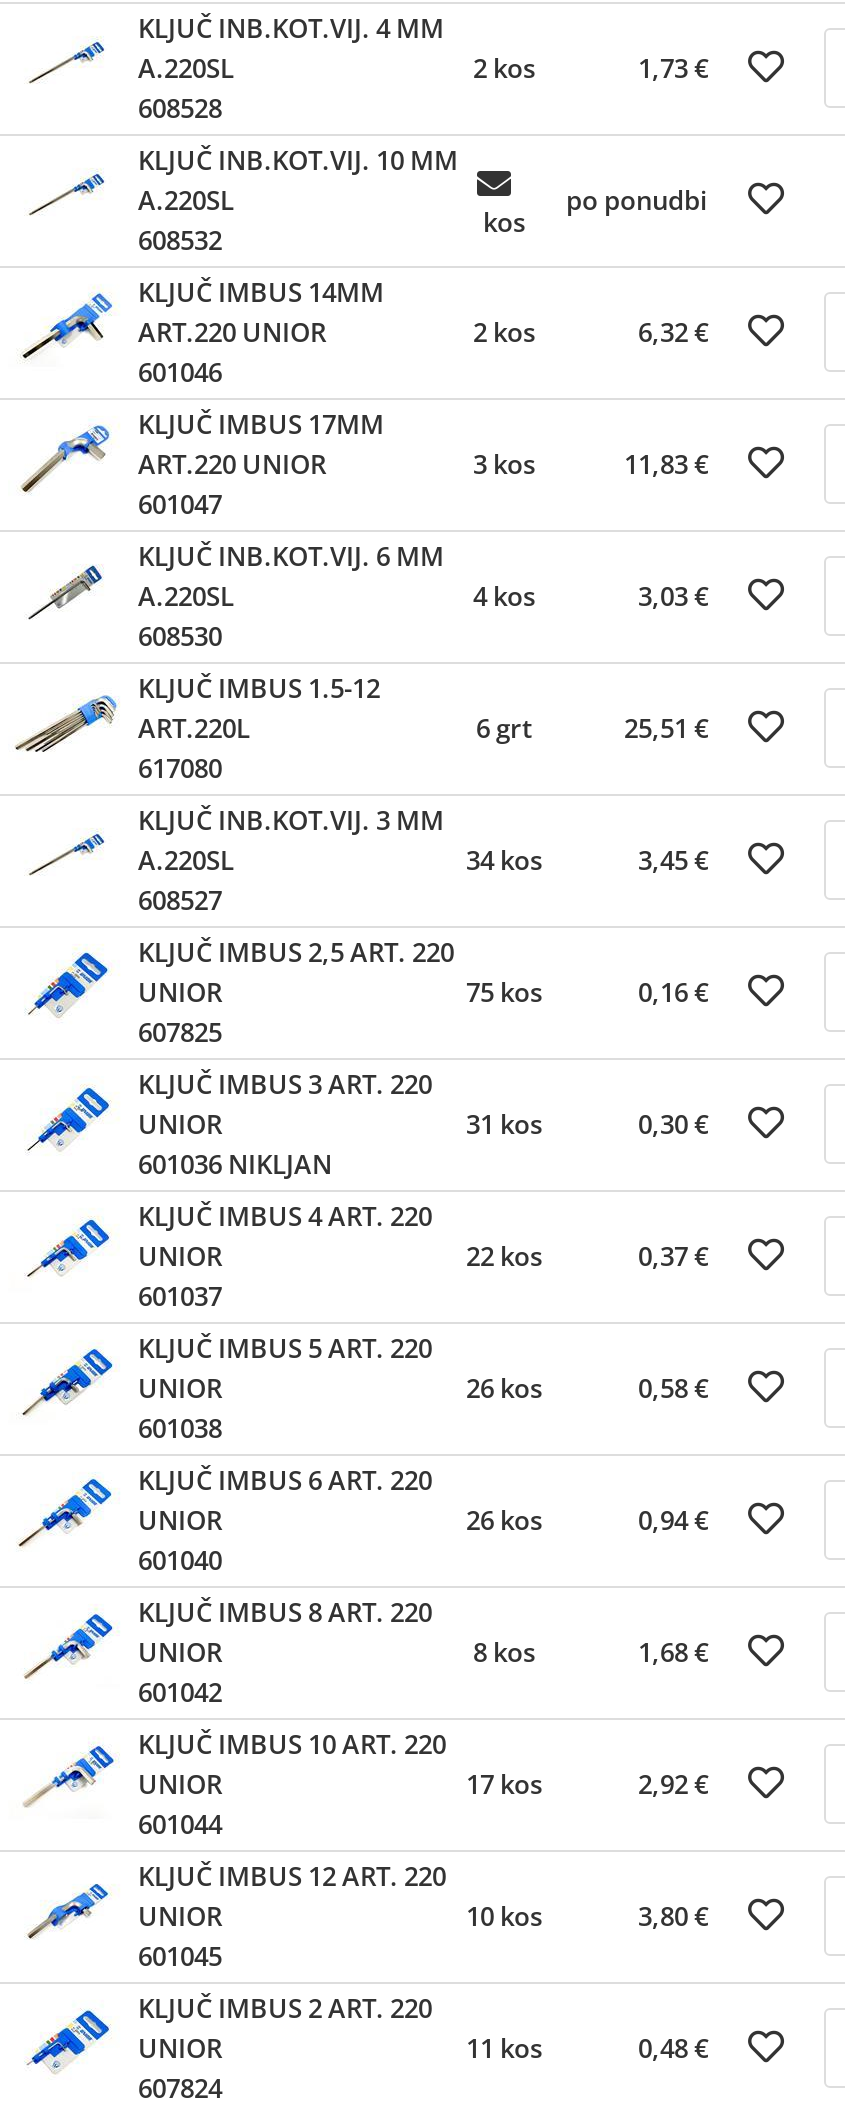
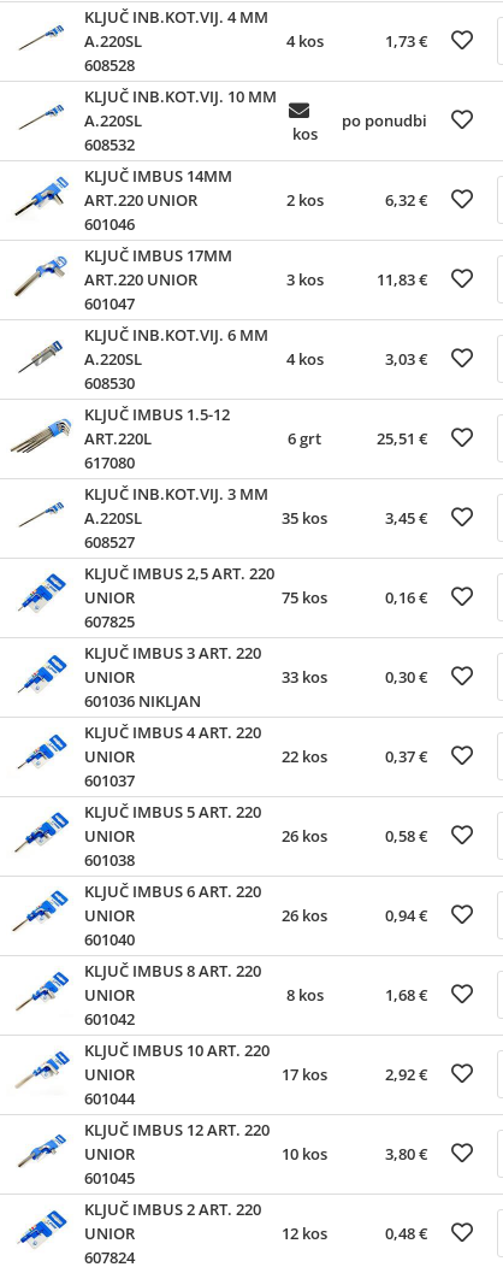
- 2 kos
+ 4 kos

- 34 kos
+ 35 kos

- 31 kos
+ 33 kos

- 11 kos
+ 12 kos
